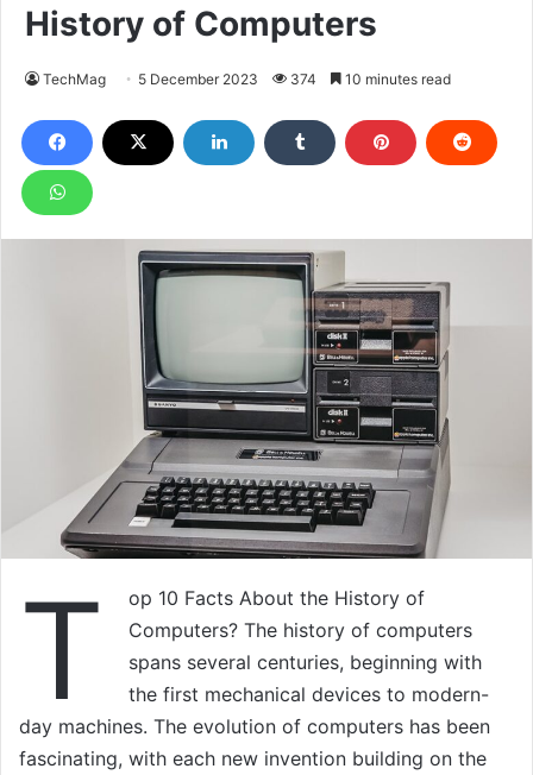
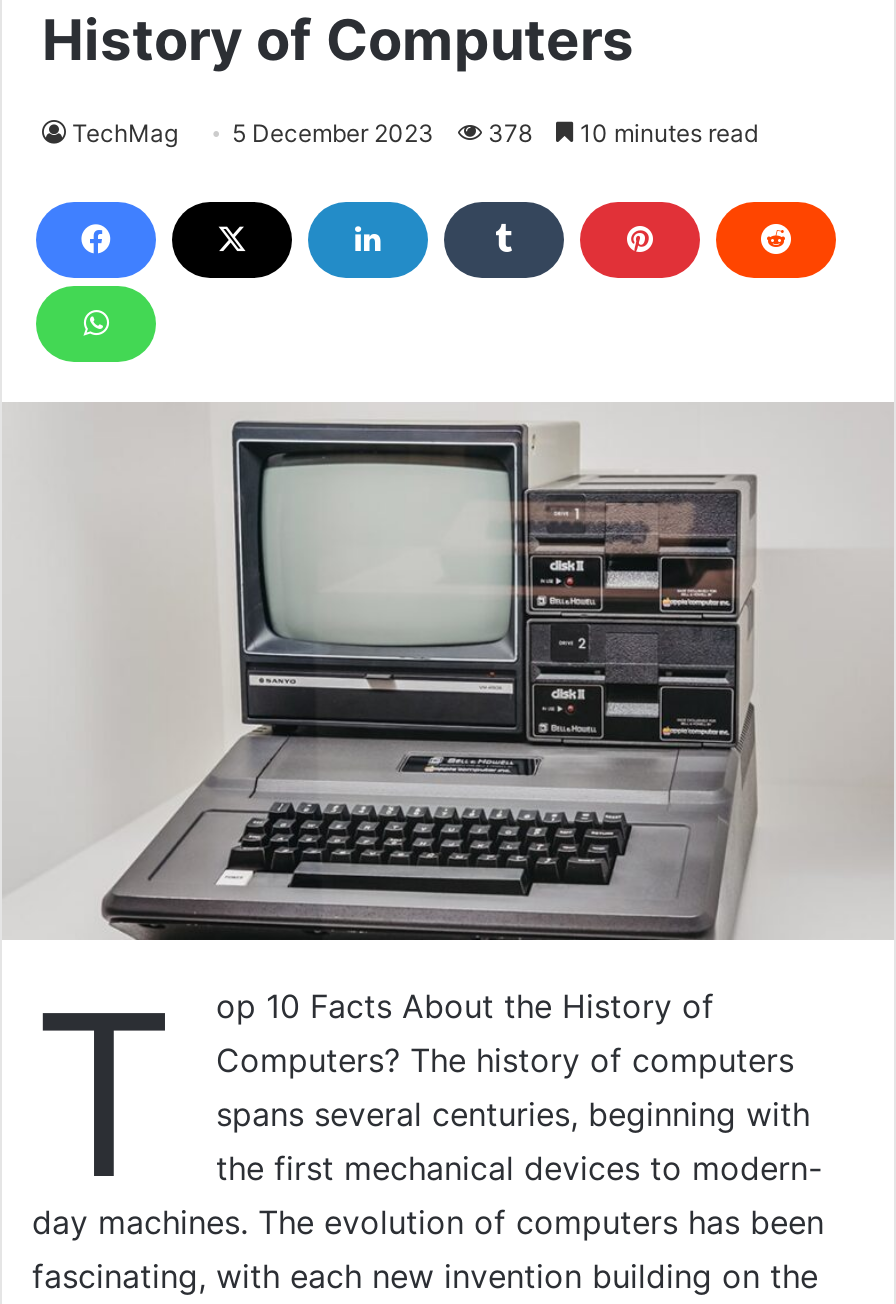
- TechMag 5 December 2023 374 10 minutes read
+ TechMag 5 December 2023 378 10 minutes read
